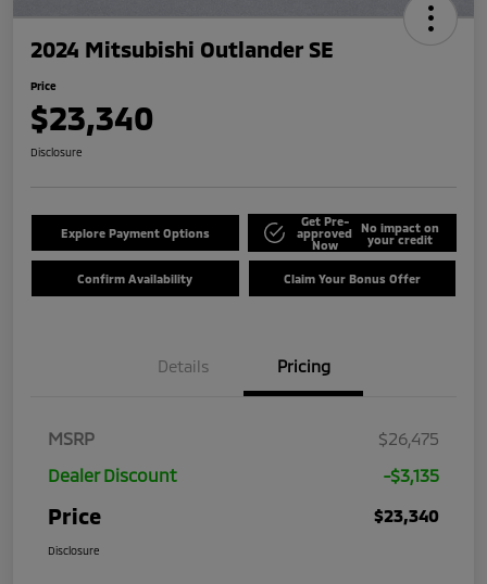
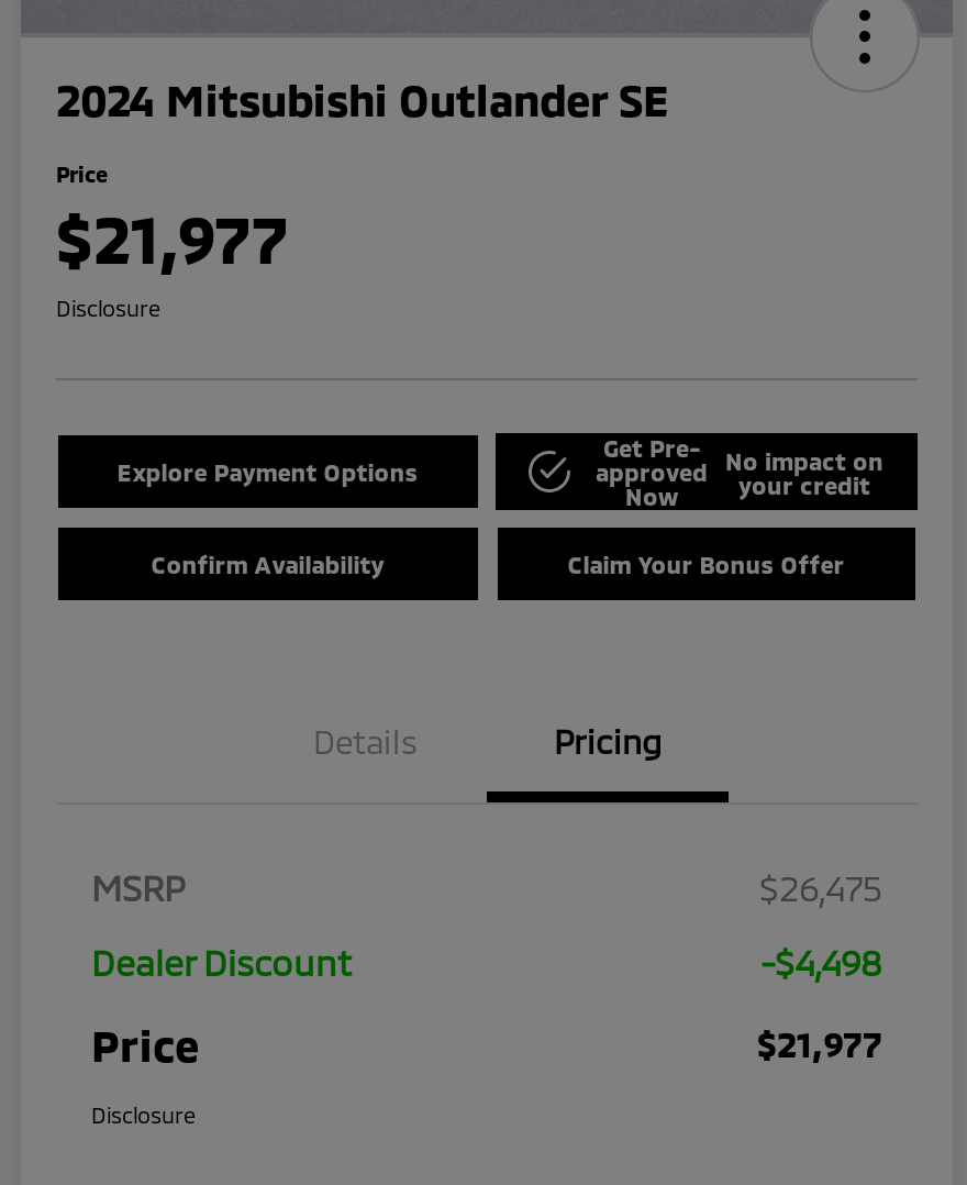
- $23,340
+ $21,977

- -$3,135
+ -$4,498

- $23,340
+ $21,977
